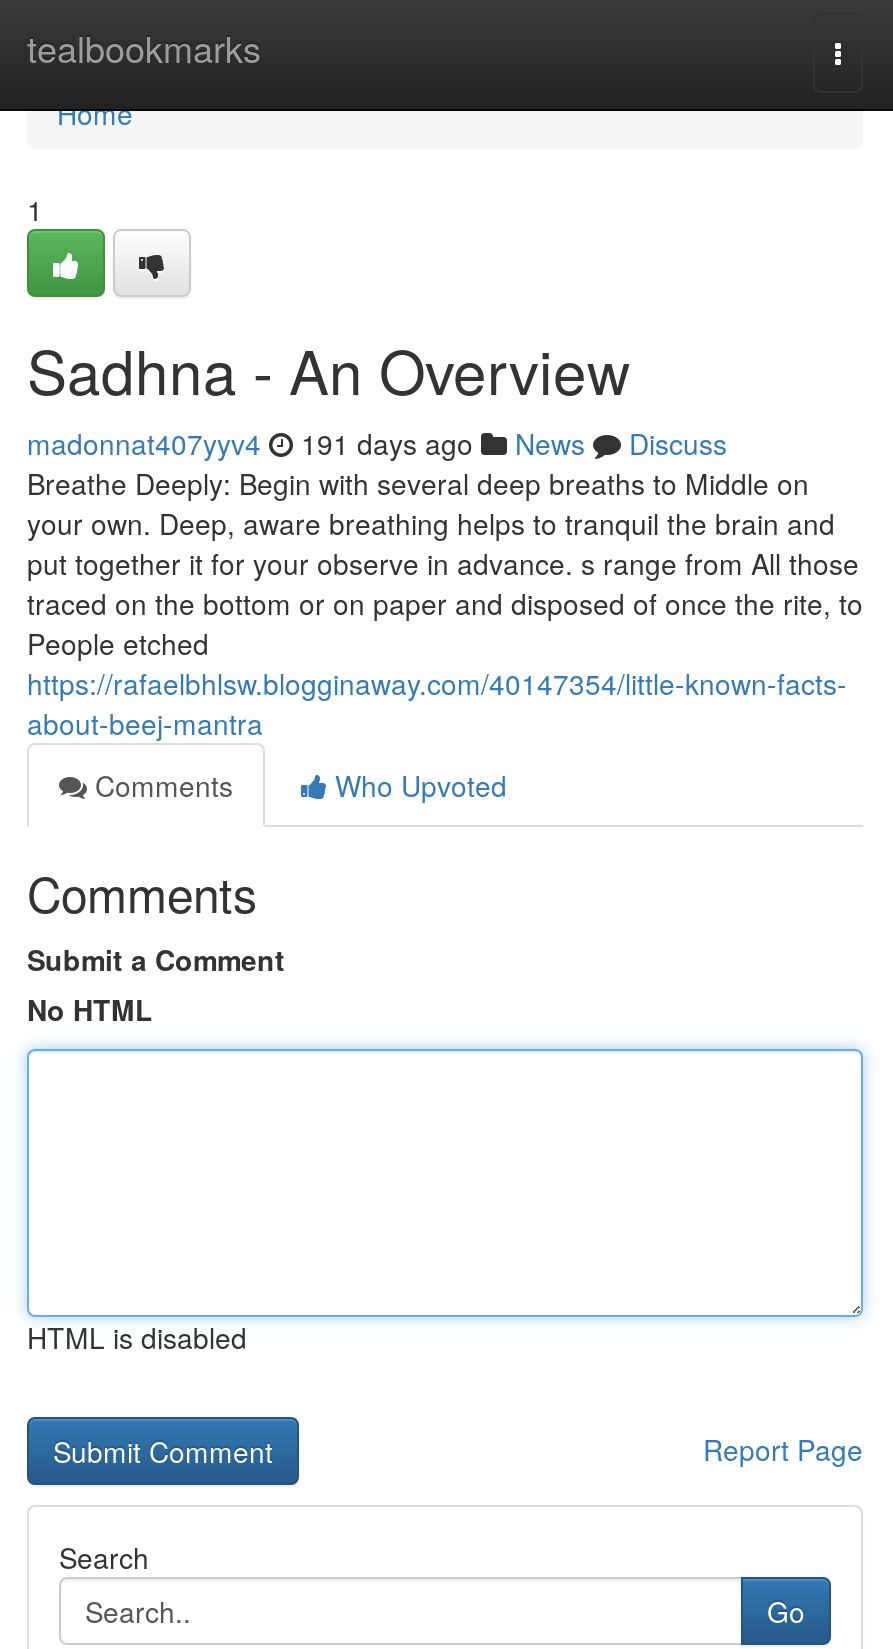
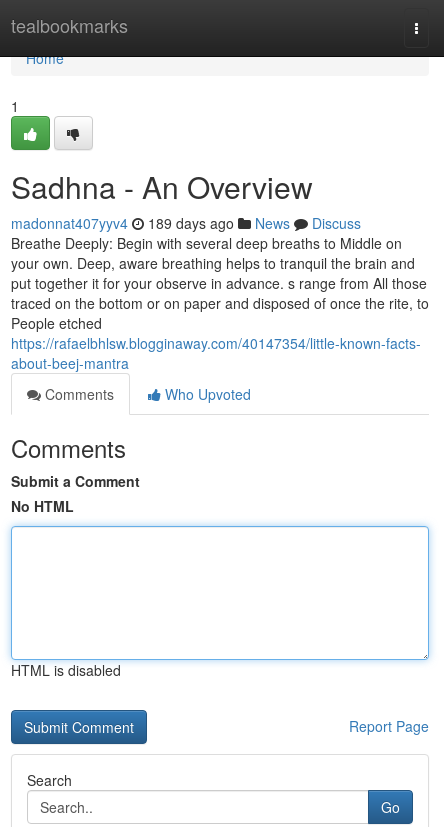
- madonnat407yyv4 191 days ago News Discuss
+ madonnat407yyv4 189 days ago News Discuss
